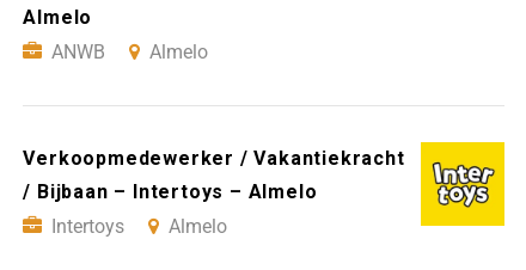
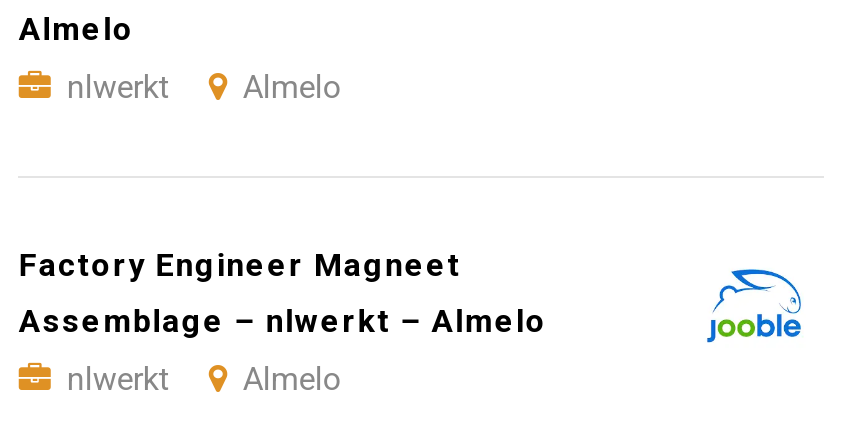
- ANWB
+ nlwerkt

- Verkoopmedewerker / Vakantiekracht
+ Factory Engineer Magneet

- [image]
+ [image]

- / Bijbaan – Intertoys – Almelo
+ Assemblage – nlwerkt – Almelo

- Intertoys
+ nlwerkt
